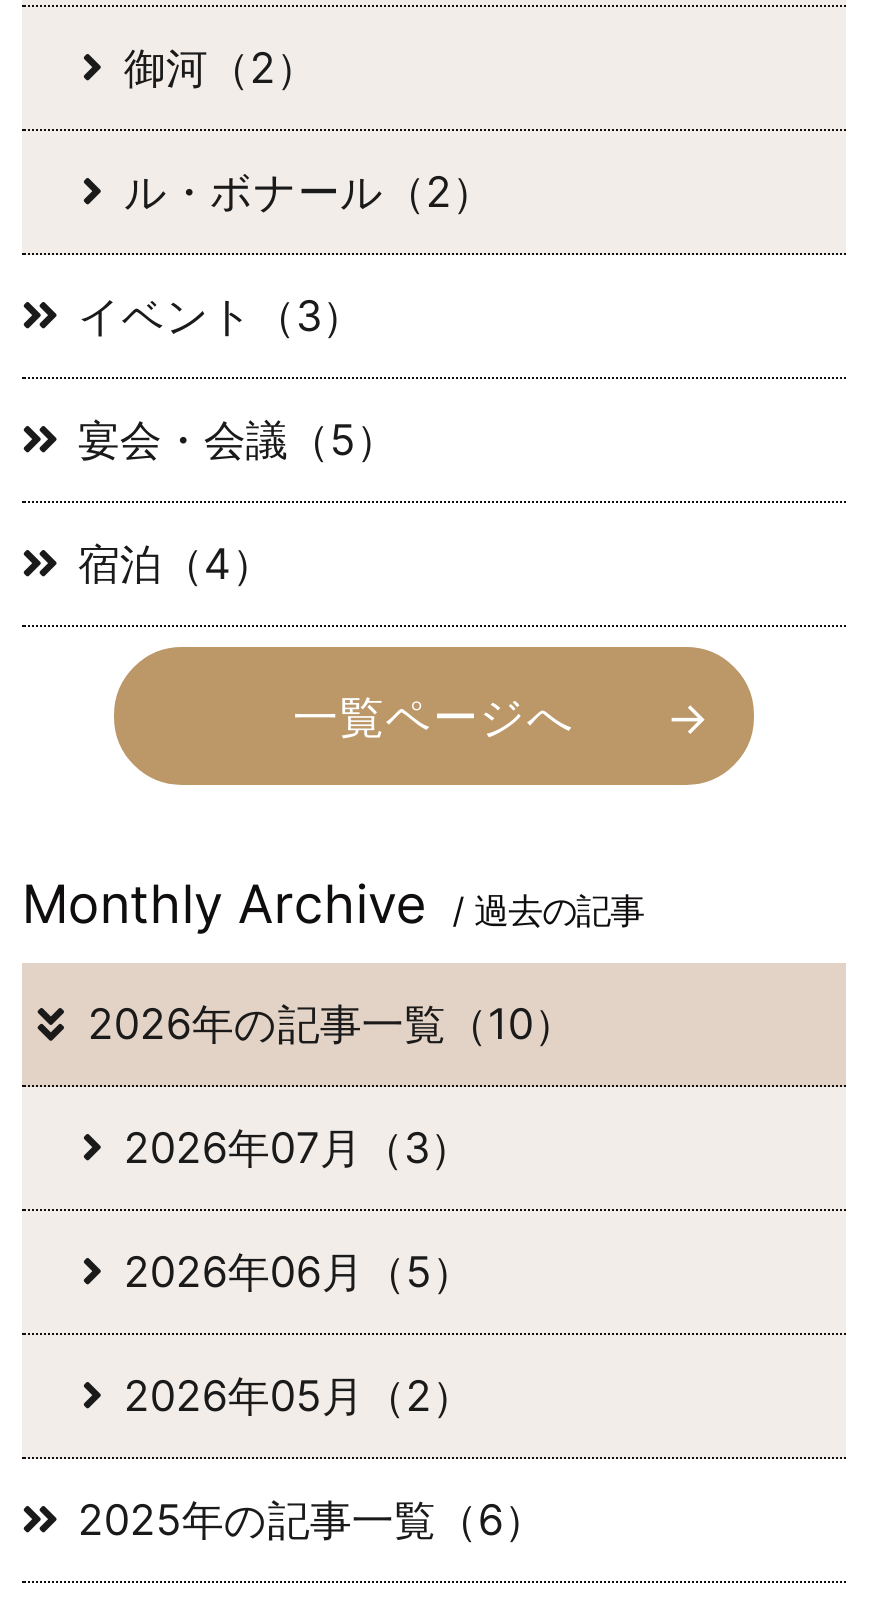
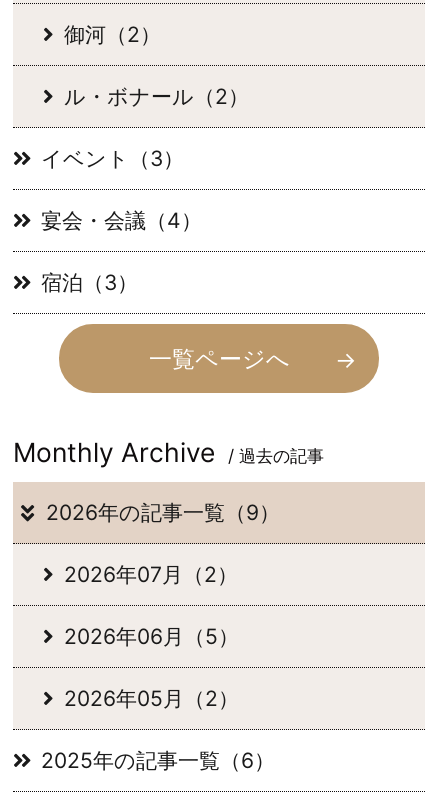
- 宴会・会議（5）
+ 宴会・会議（4）

- 宿泊（4）
+ 宿泊（3）

- 2026年の記事一覧（10）
+ 2026年の記事一覧（9）

- 2026年07月（3）
+ 2026年07月（2）
